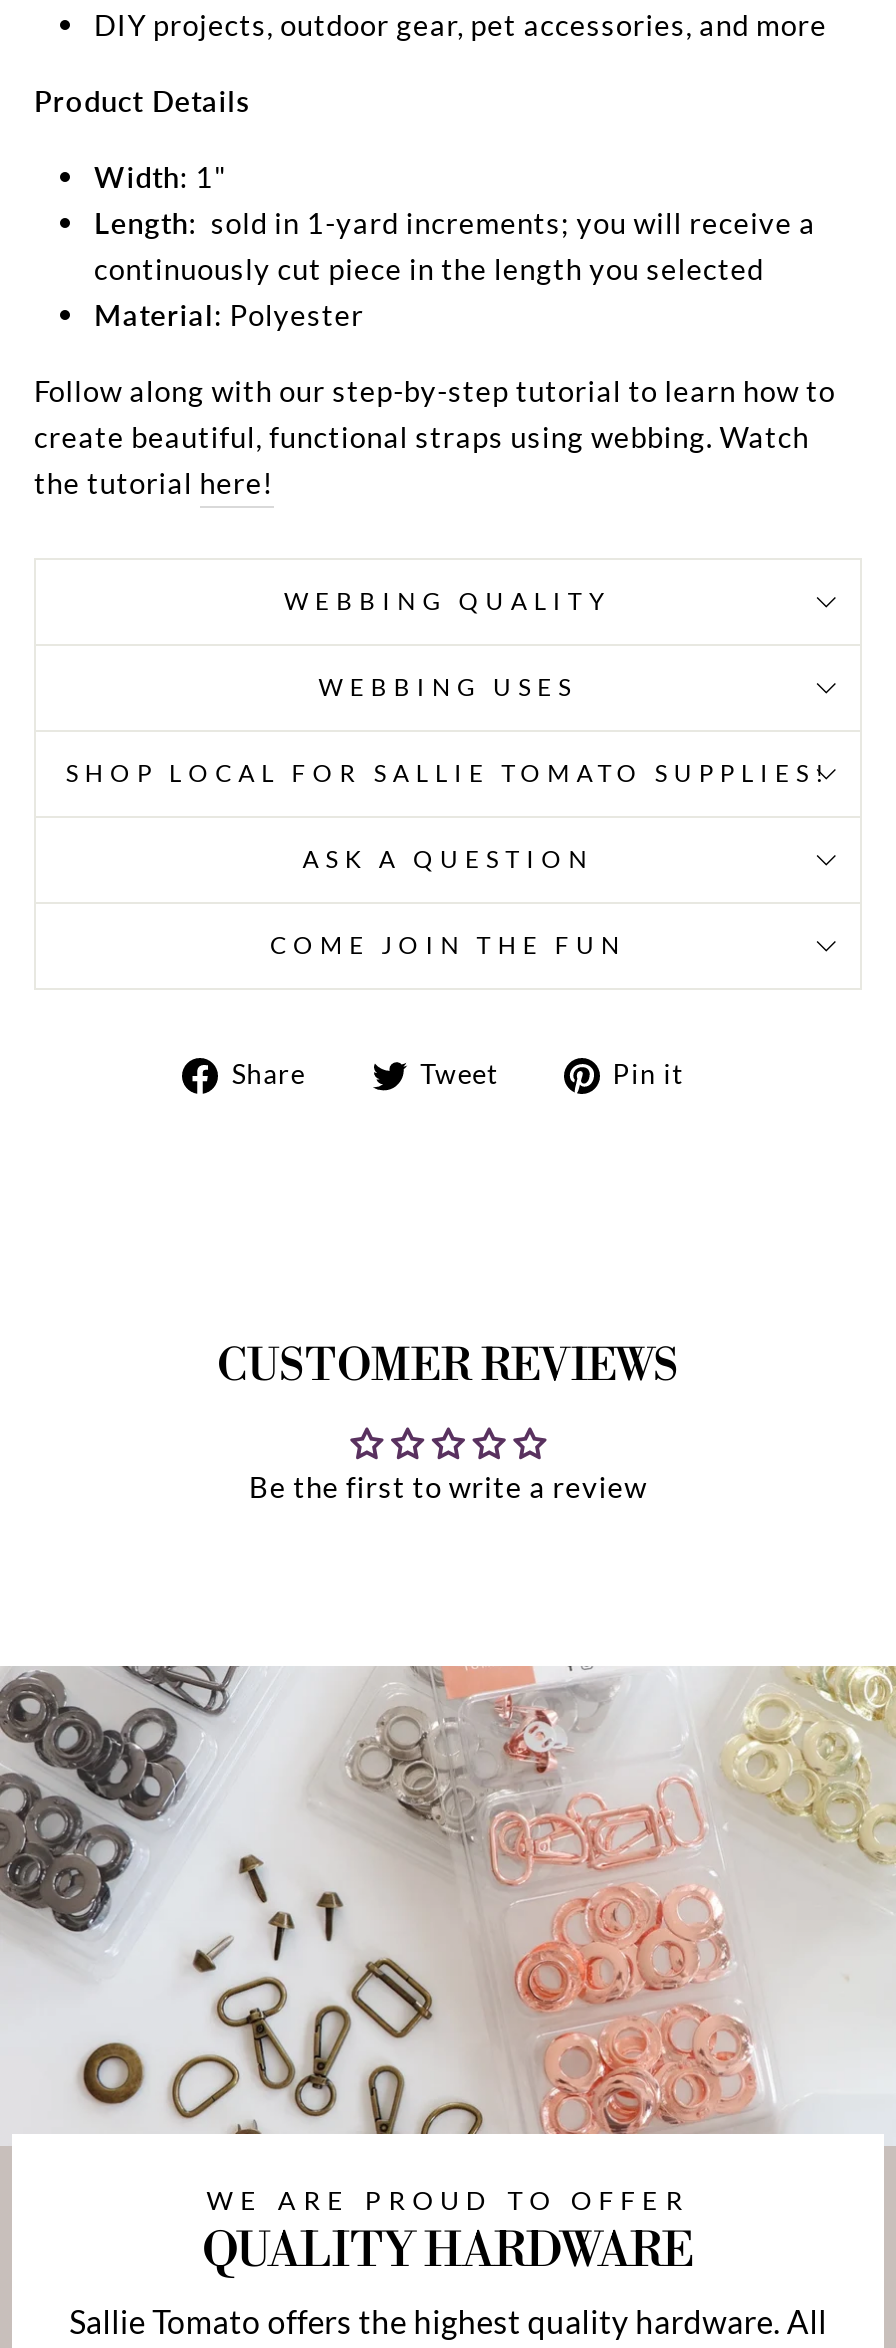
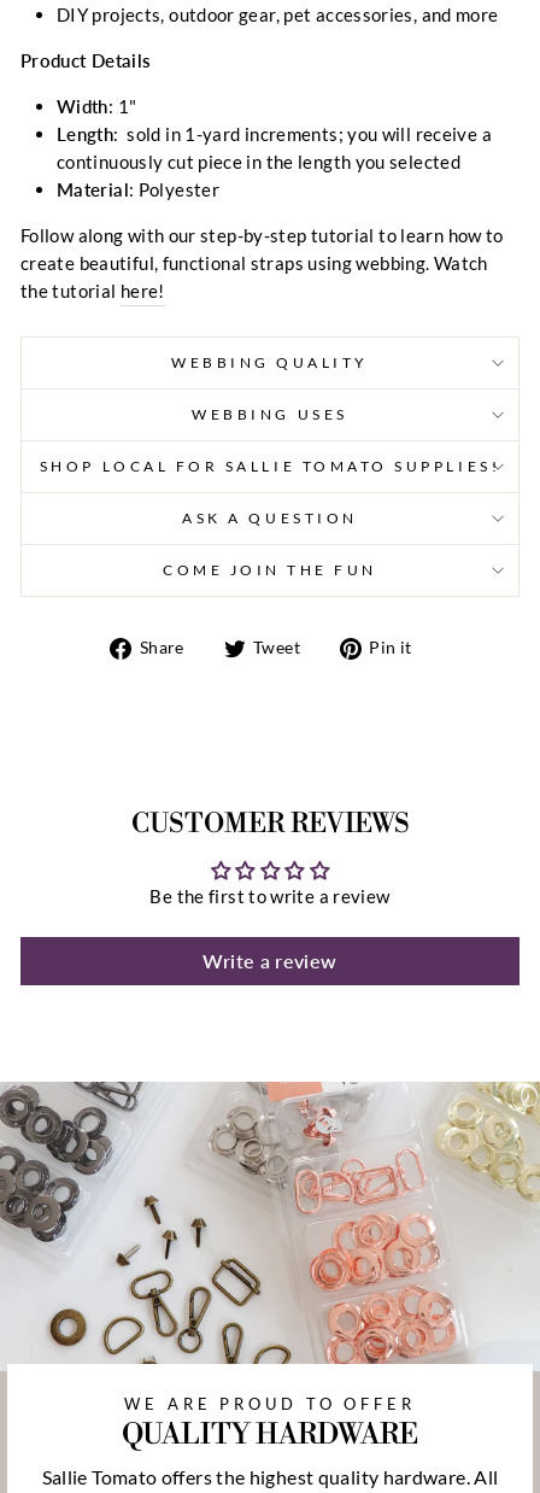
+ Write a review
